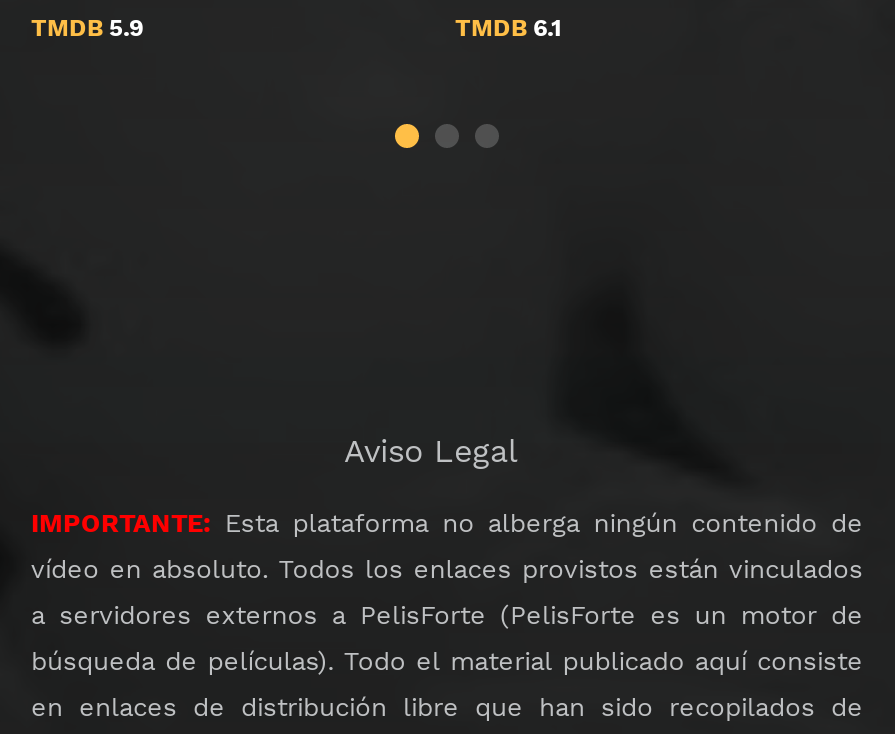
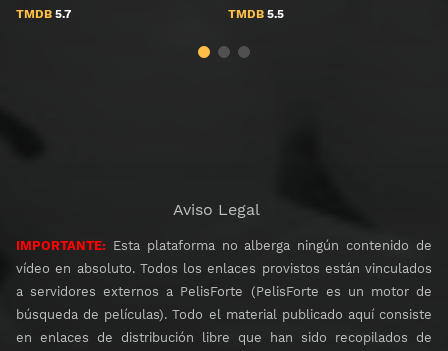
- TMDB 5.9
+ TMDB 5.7

- TMDB 6.1
+ TMDB 5.5
